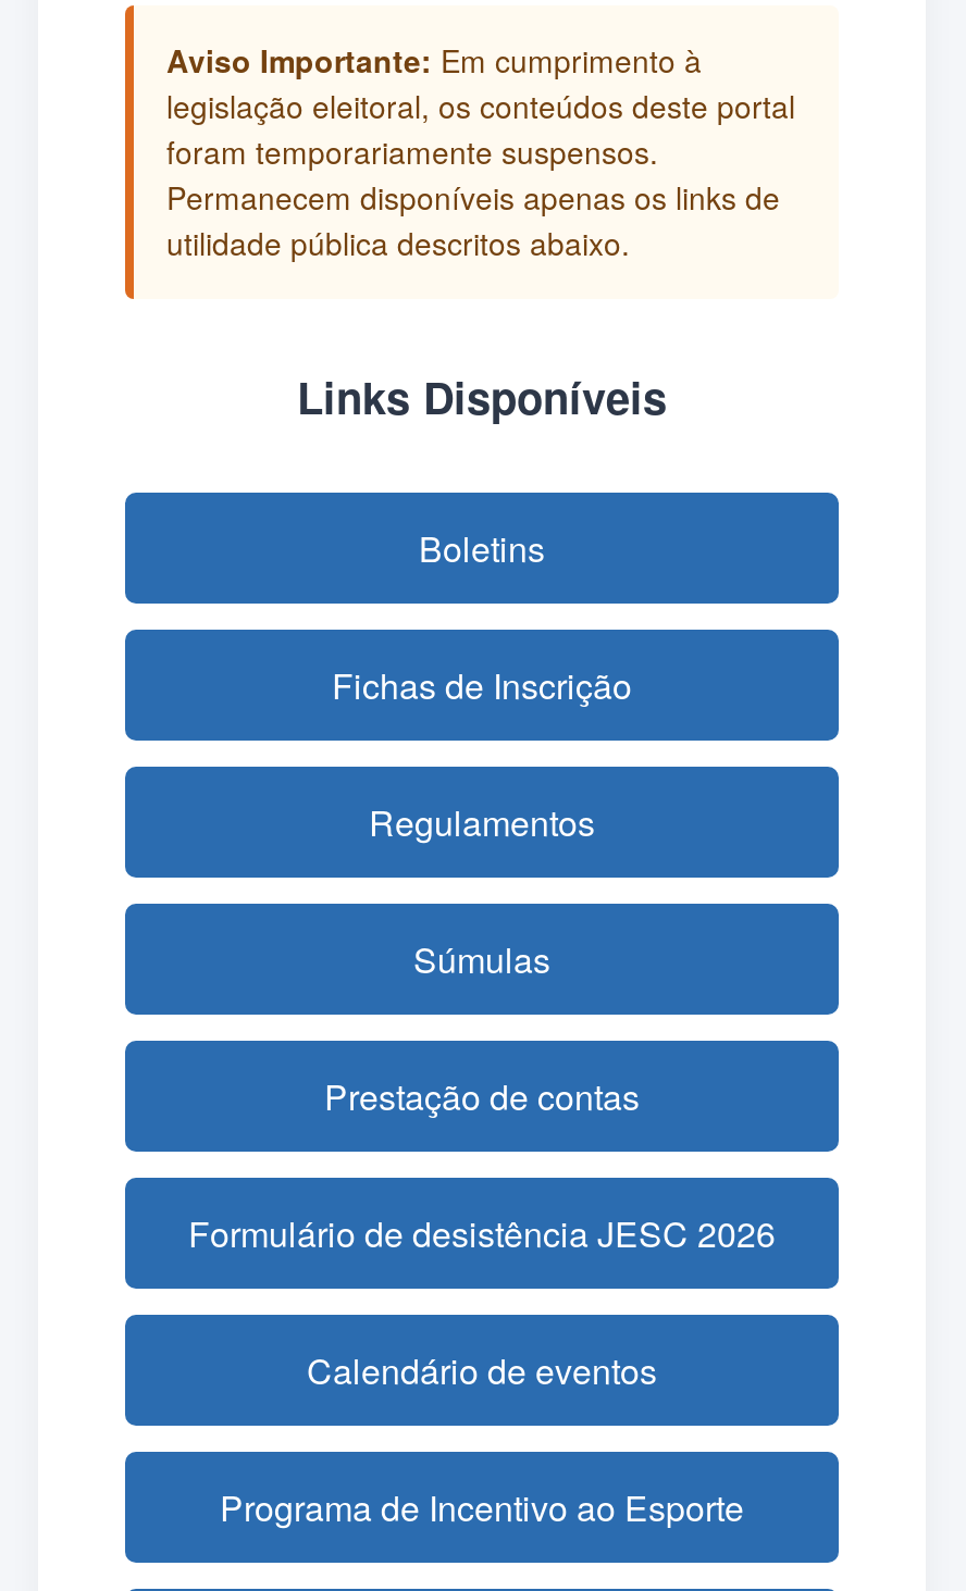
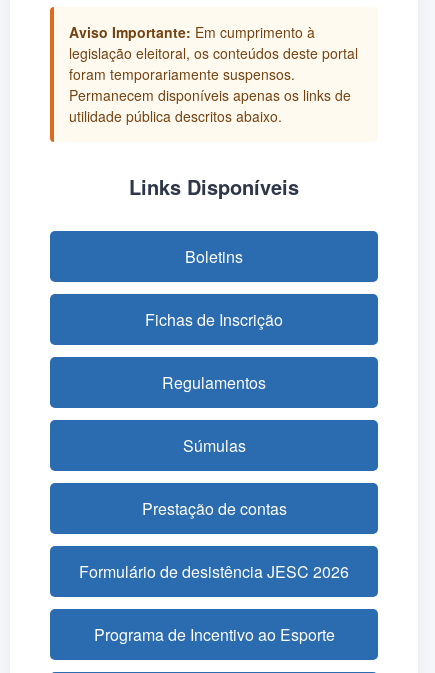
- Calendário de eventos
